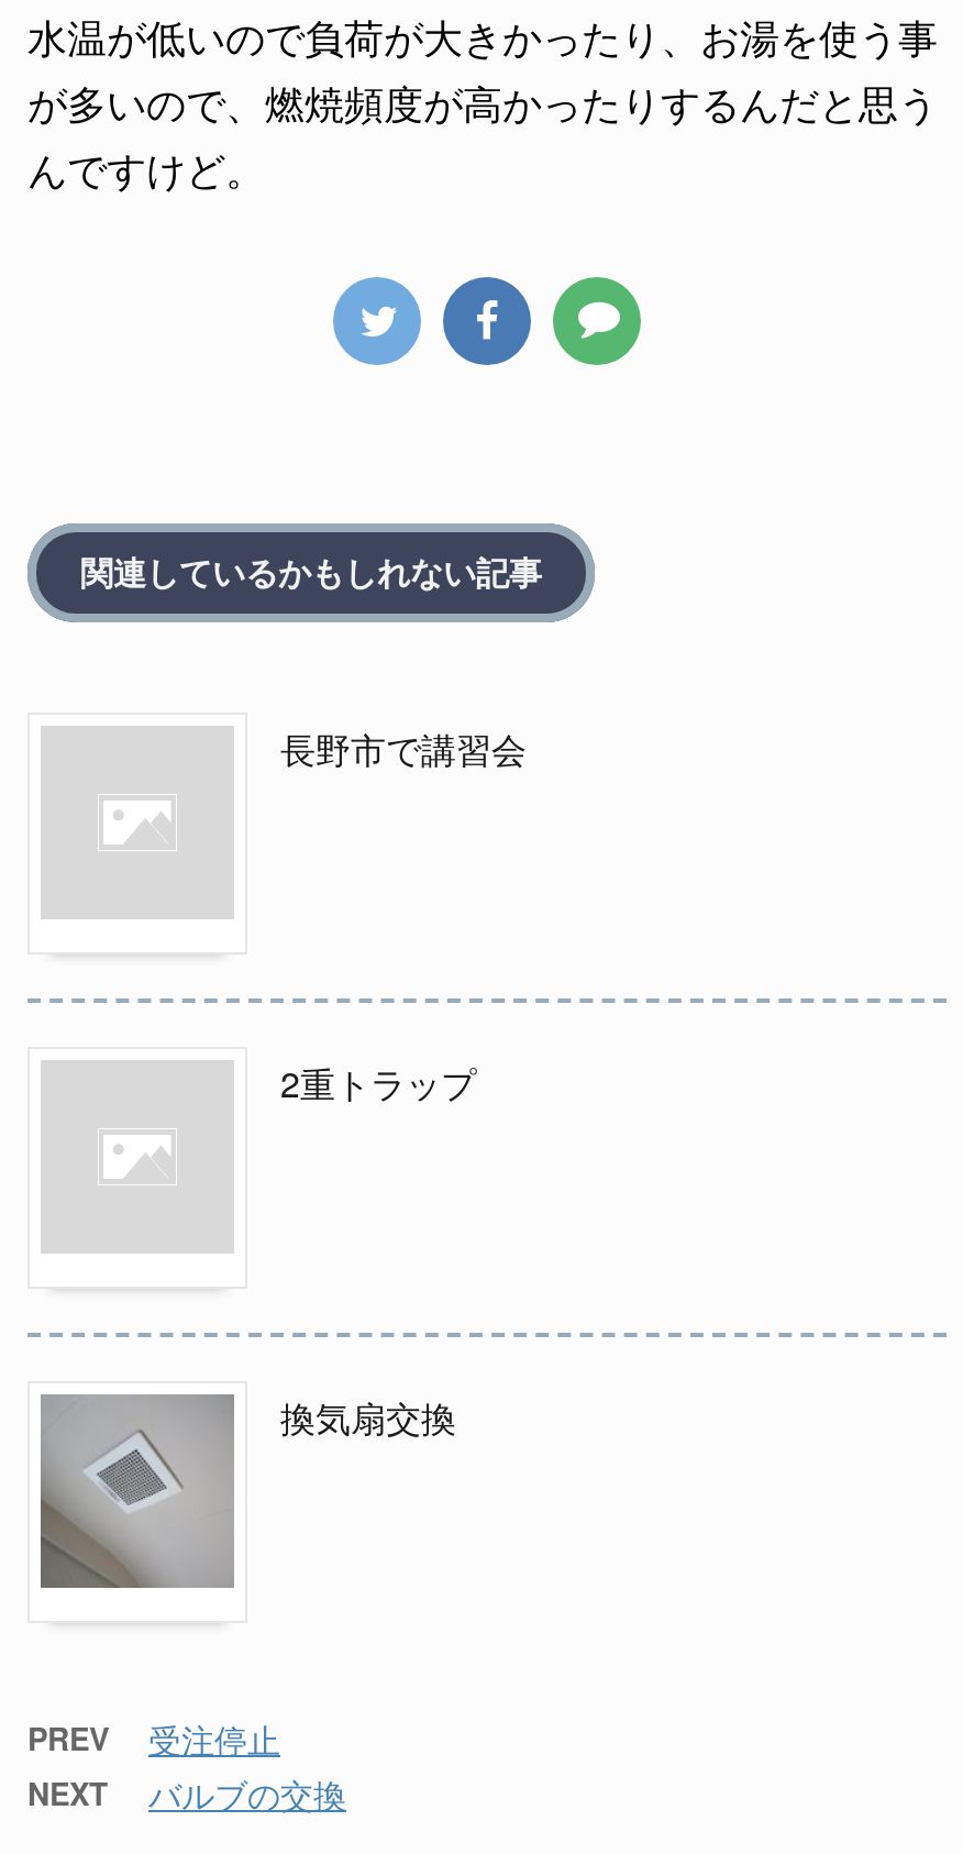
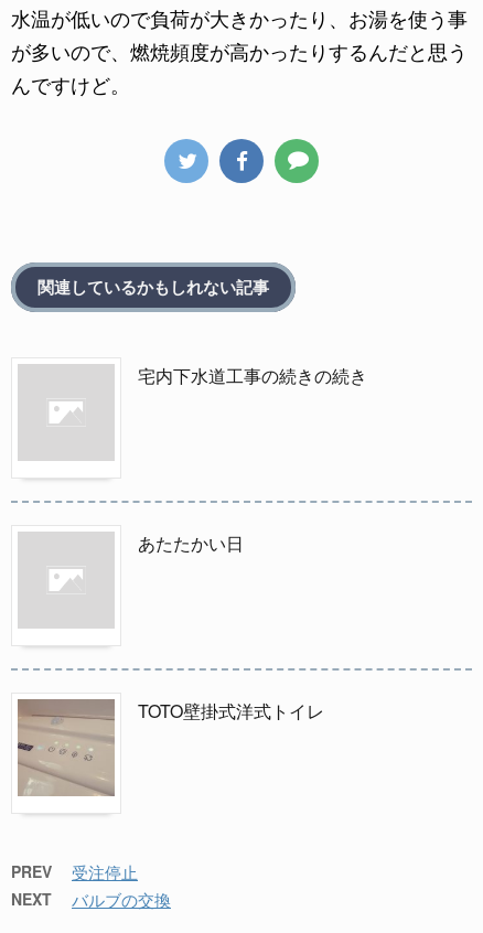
- 長野市で講習会
+ 宅内下水道工事の続きの続き

- 2重トラップ
+ あたたかい日

- [image]
- 換気扇交換
+ [image]
+ TOTO壁掛式洋式トイレ
